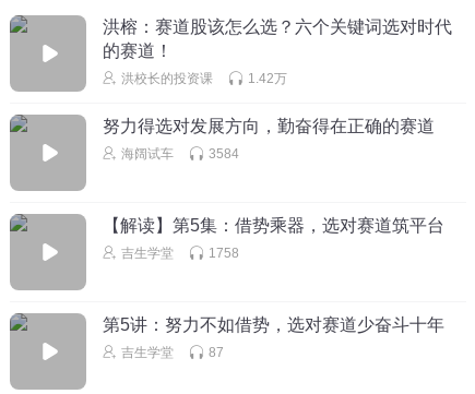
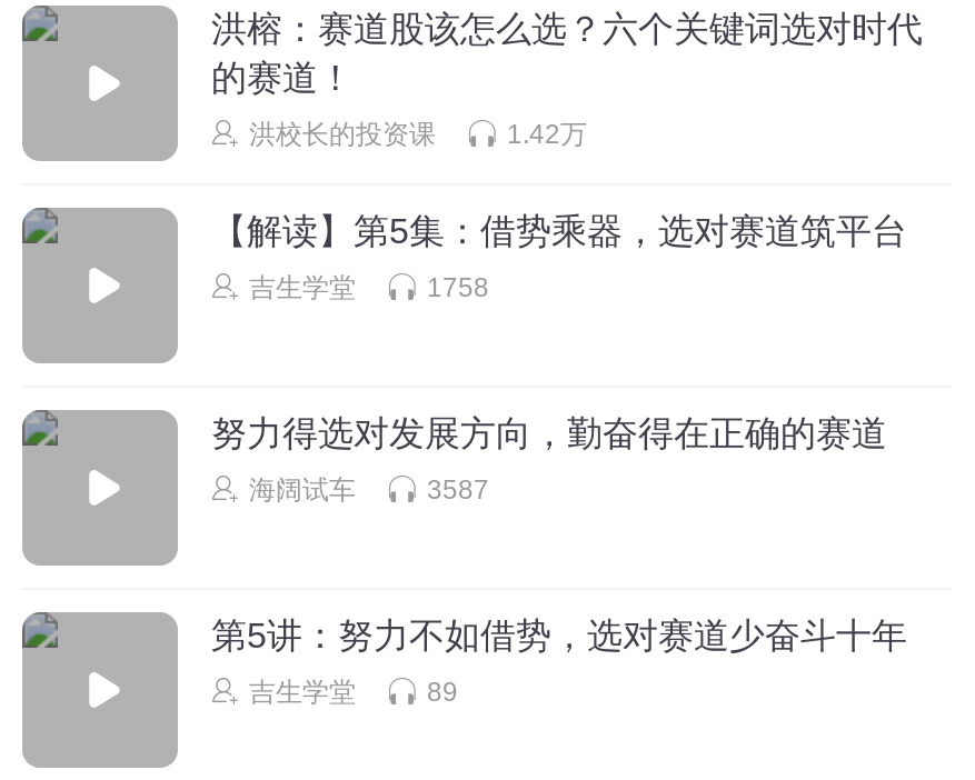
moved down: 努力得选对发展方向，勤奋得在正确的赛道 | 海阔试车

- 3584

moved up: 【解读】第5集：借势乘器，选对赛道筑平台 | 吉生学堂 | 1758

+ 3587

- 87
+ 89
